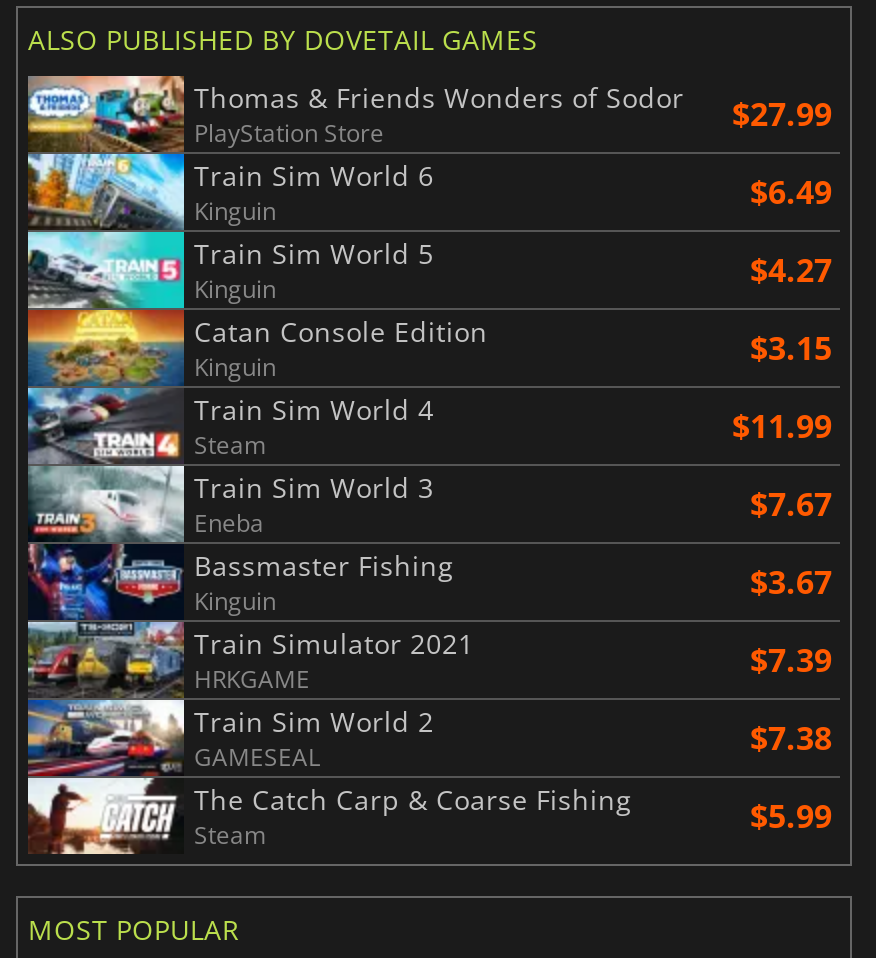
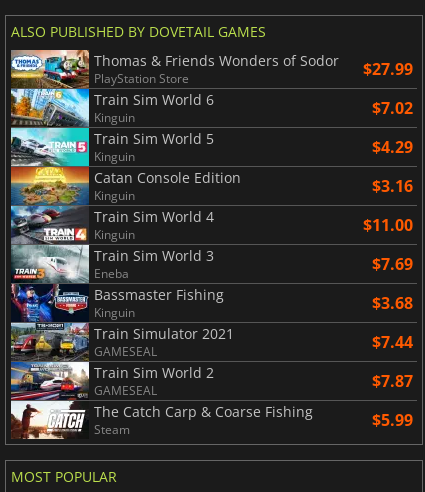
- $6.49
+ $7.02

- $4.27
+ $4.29

- $3.15
+ $3.16

- Steam
- $11.99
+ Kinguin
+ $11.00

- $7.67
+ $7.69

- $3.67
+ $3.68

- HRKGAME
- $7.39
+ GAMESEAL
+ $7.44

- $7.38
+ $7.87
